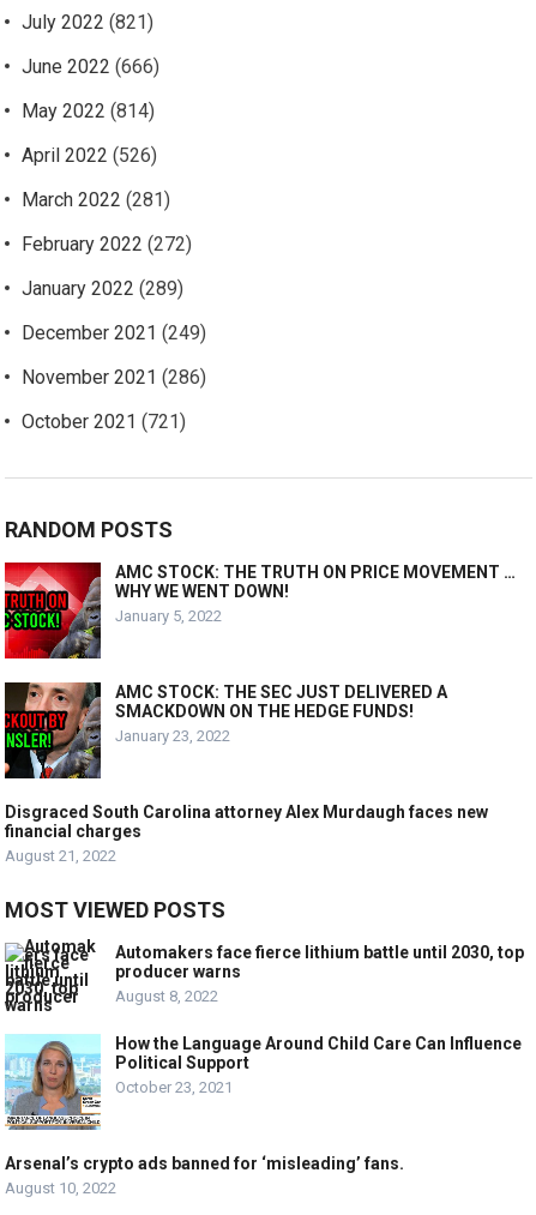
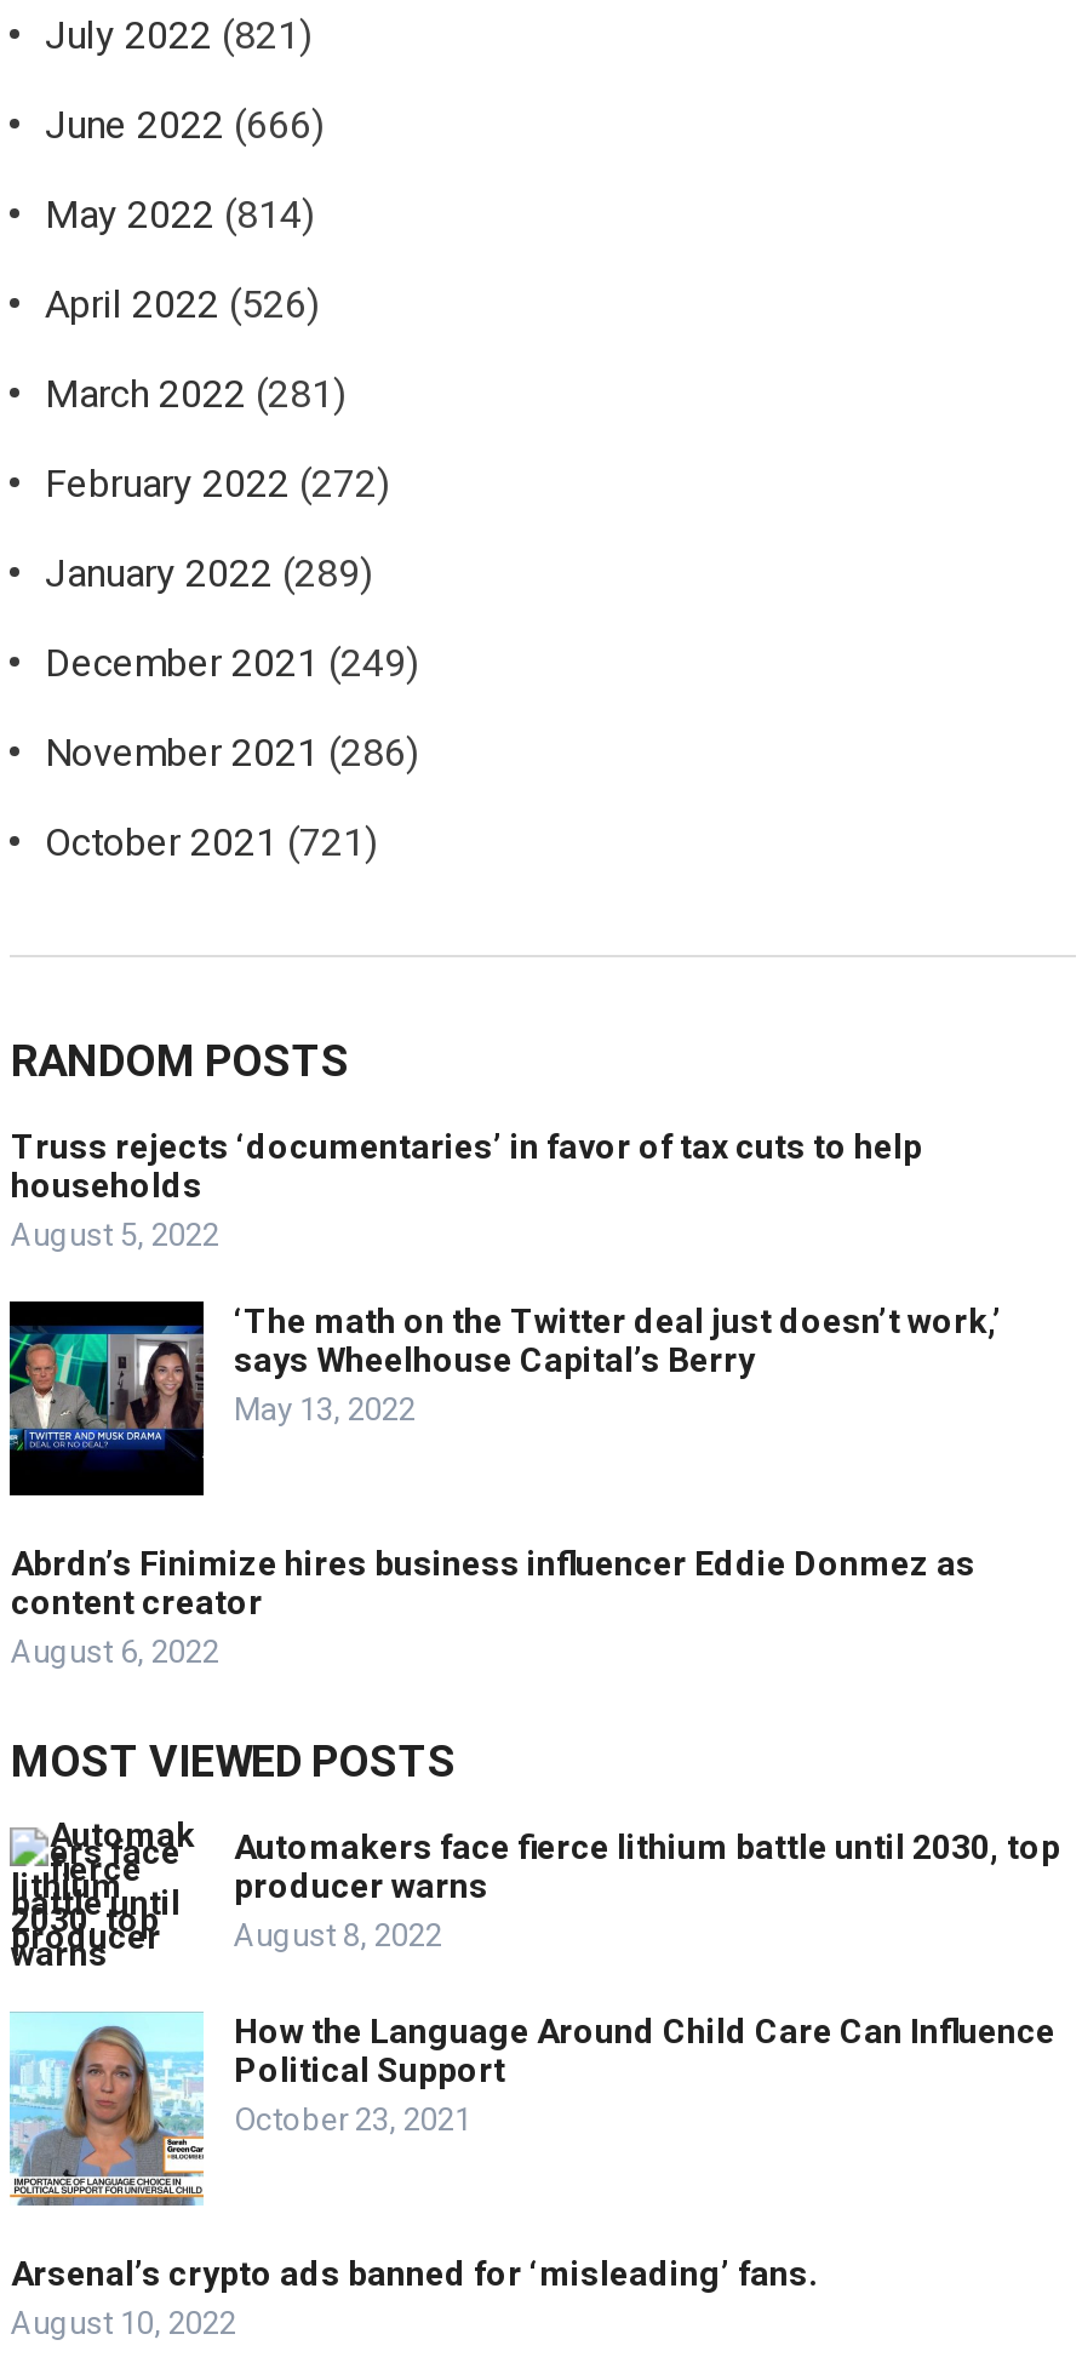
- AMC STOCK: THE TRUTH ON PRICE MOVEMENT …
- WHY WE WENT DOWN!
- January 5, 2022
+ Truss rejects ‘documentaries’ in favor of tax cuts to help
+ households
+ August 5, 2022

- [image]
- AMC STOCK: THE SEC JUST DELIVERED A
- SMACKDOWN ON THE HEDGE FUNDS!
- January 23, 2022
+ [image]
+ ‘The math on the Twitter deal just doesn’t work,’
+ says Wheelhouse Capital’s Berry
+ May 13, 2022

- Disgraced South Carolina attorney Alex Murdaugh faces new
- financial charges
- August 21, 2022
+ Abrdn’s Finimize hires business influencer Eddie Donmez as
+ content creator
+ August 6, 2022
